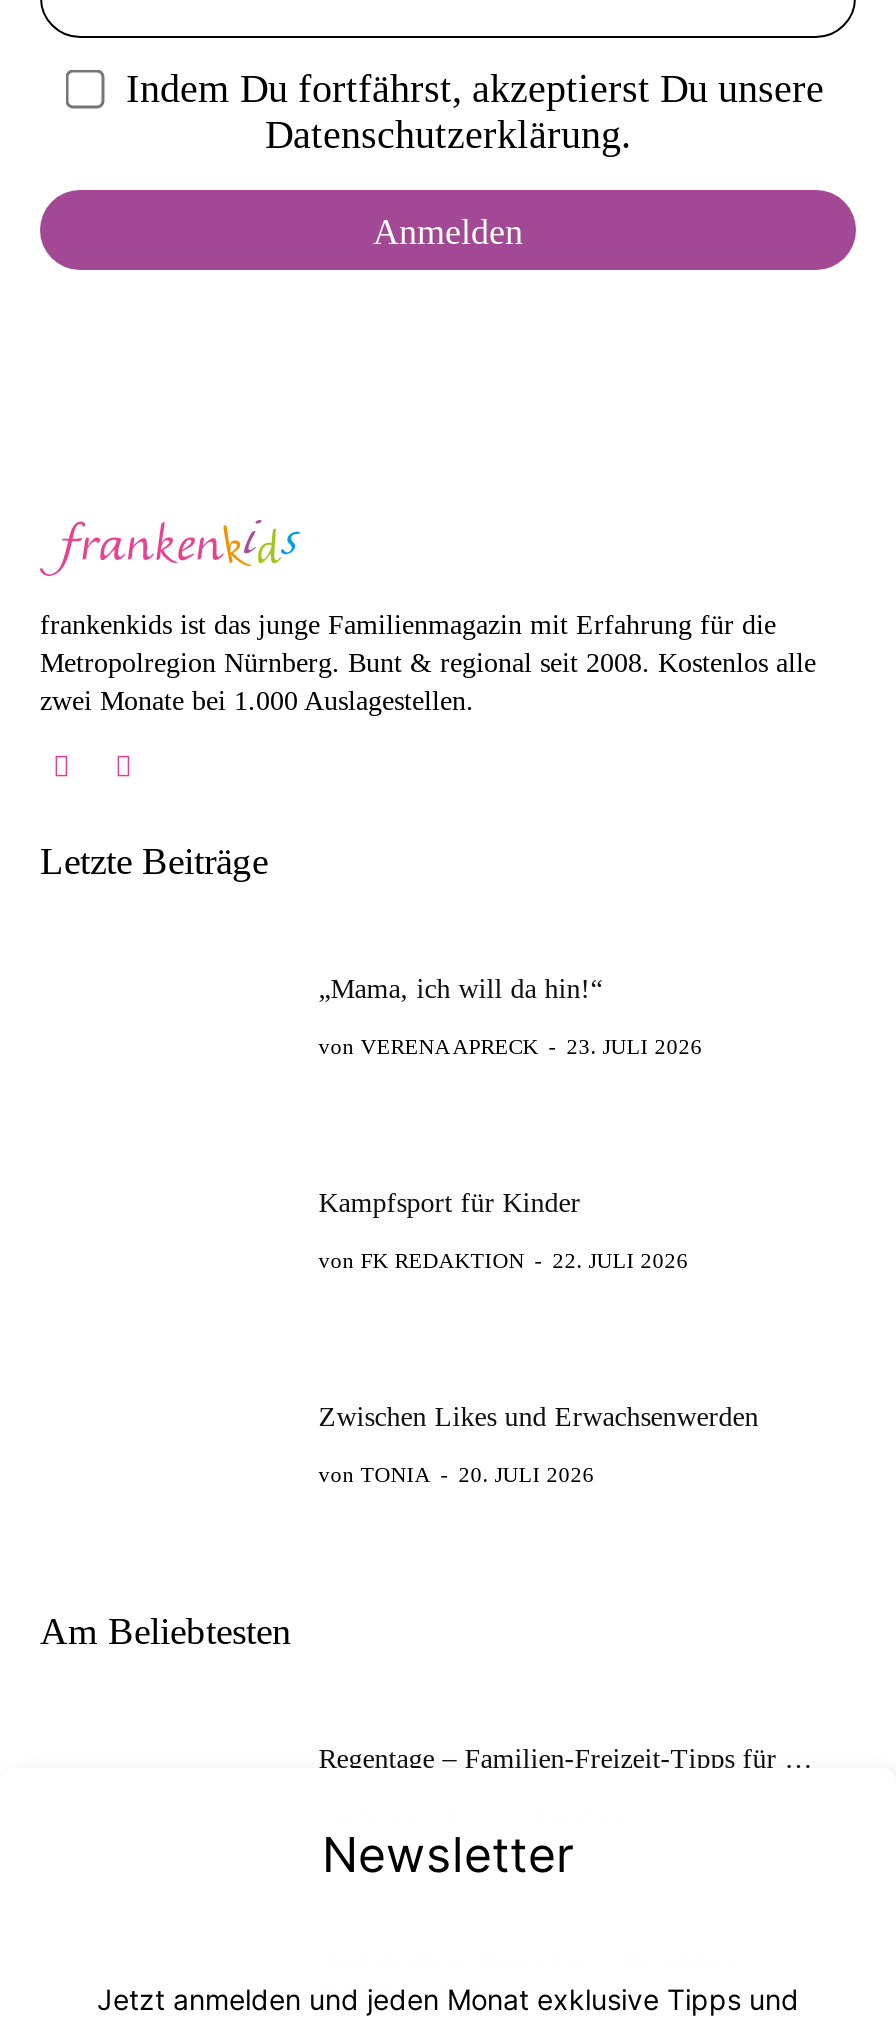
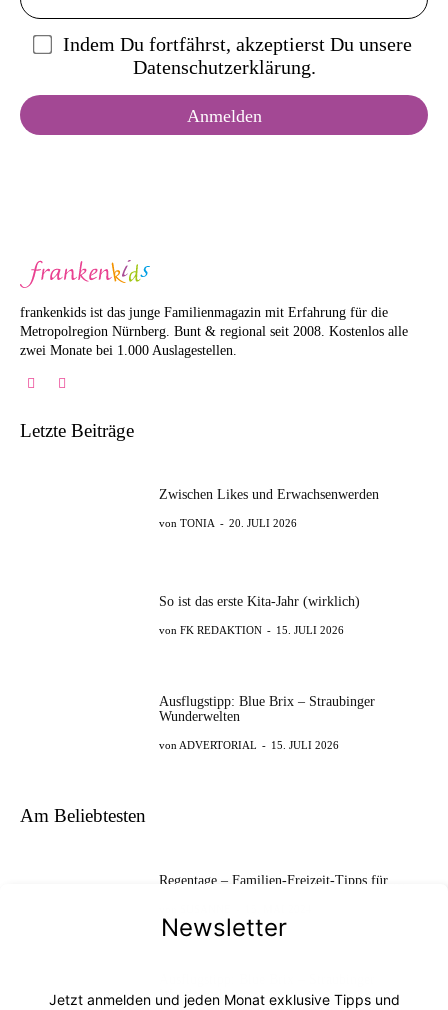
- „Mama, ich will da hin!“
- VERENA APRECK - 23. JULI 2026

- Kampfsport für Kinder
- FK REDAKTION - 22. JULI 2026

moved up: Zwischen Likes und Erwachsenwerden | TONIA - 20. JULI 2026

+ So ist das erste Kita-Jahr (wirklich)
+ FK REDAKTION - 15. JULI 2026

+ Ausflugstipp: Blue Brix – Straubinger
+ Wunderwelten
+ ADVERTORIAL - 15. JULI 2026
